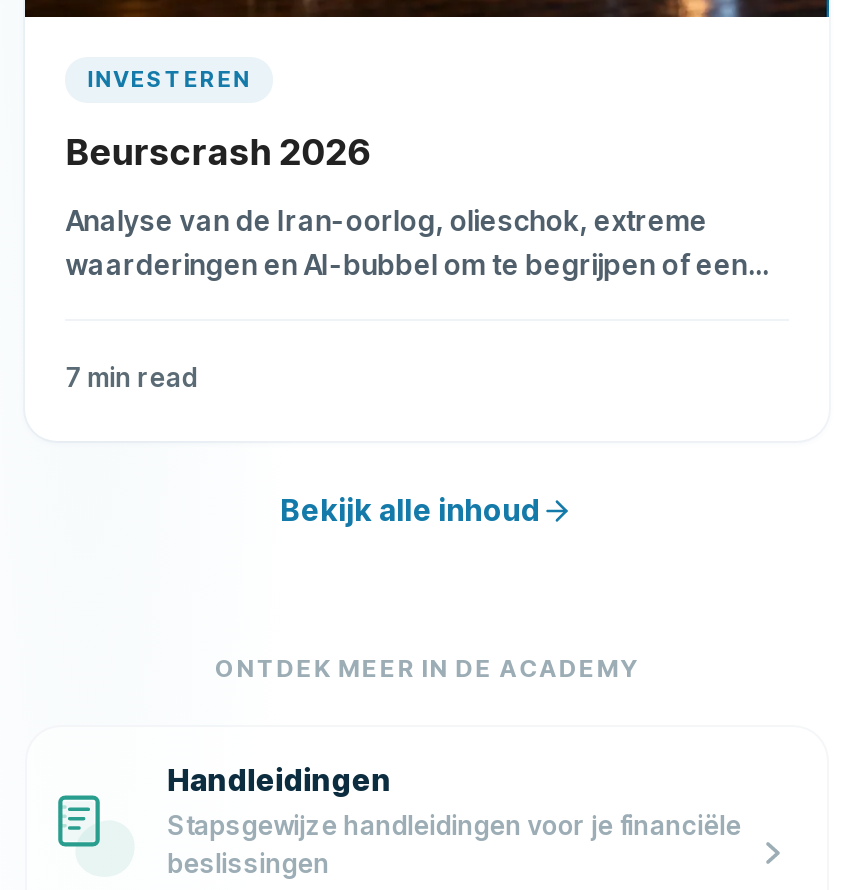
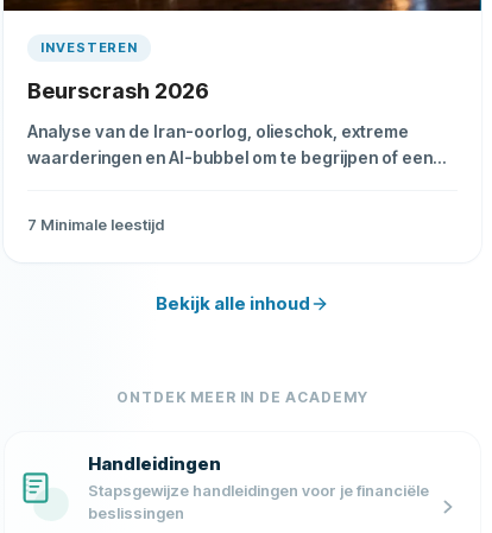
- 7 min read
+ 7 Minimale leestijd
